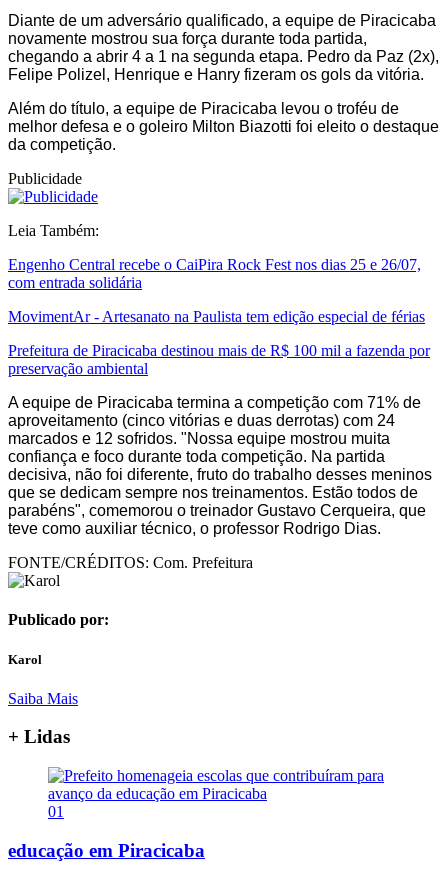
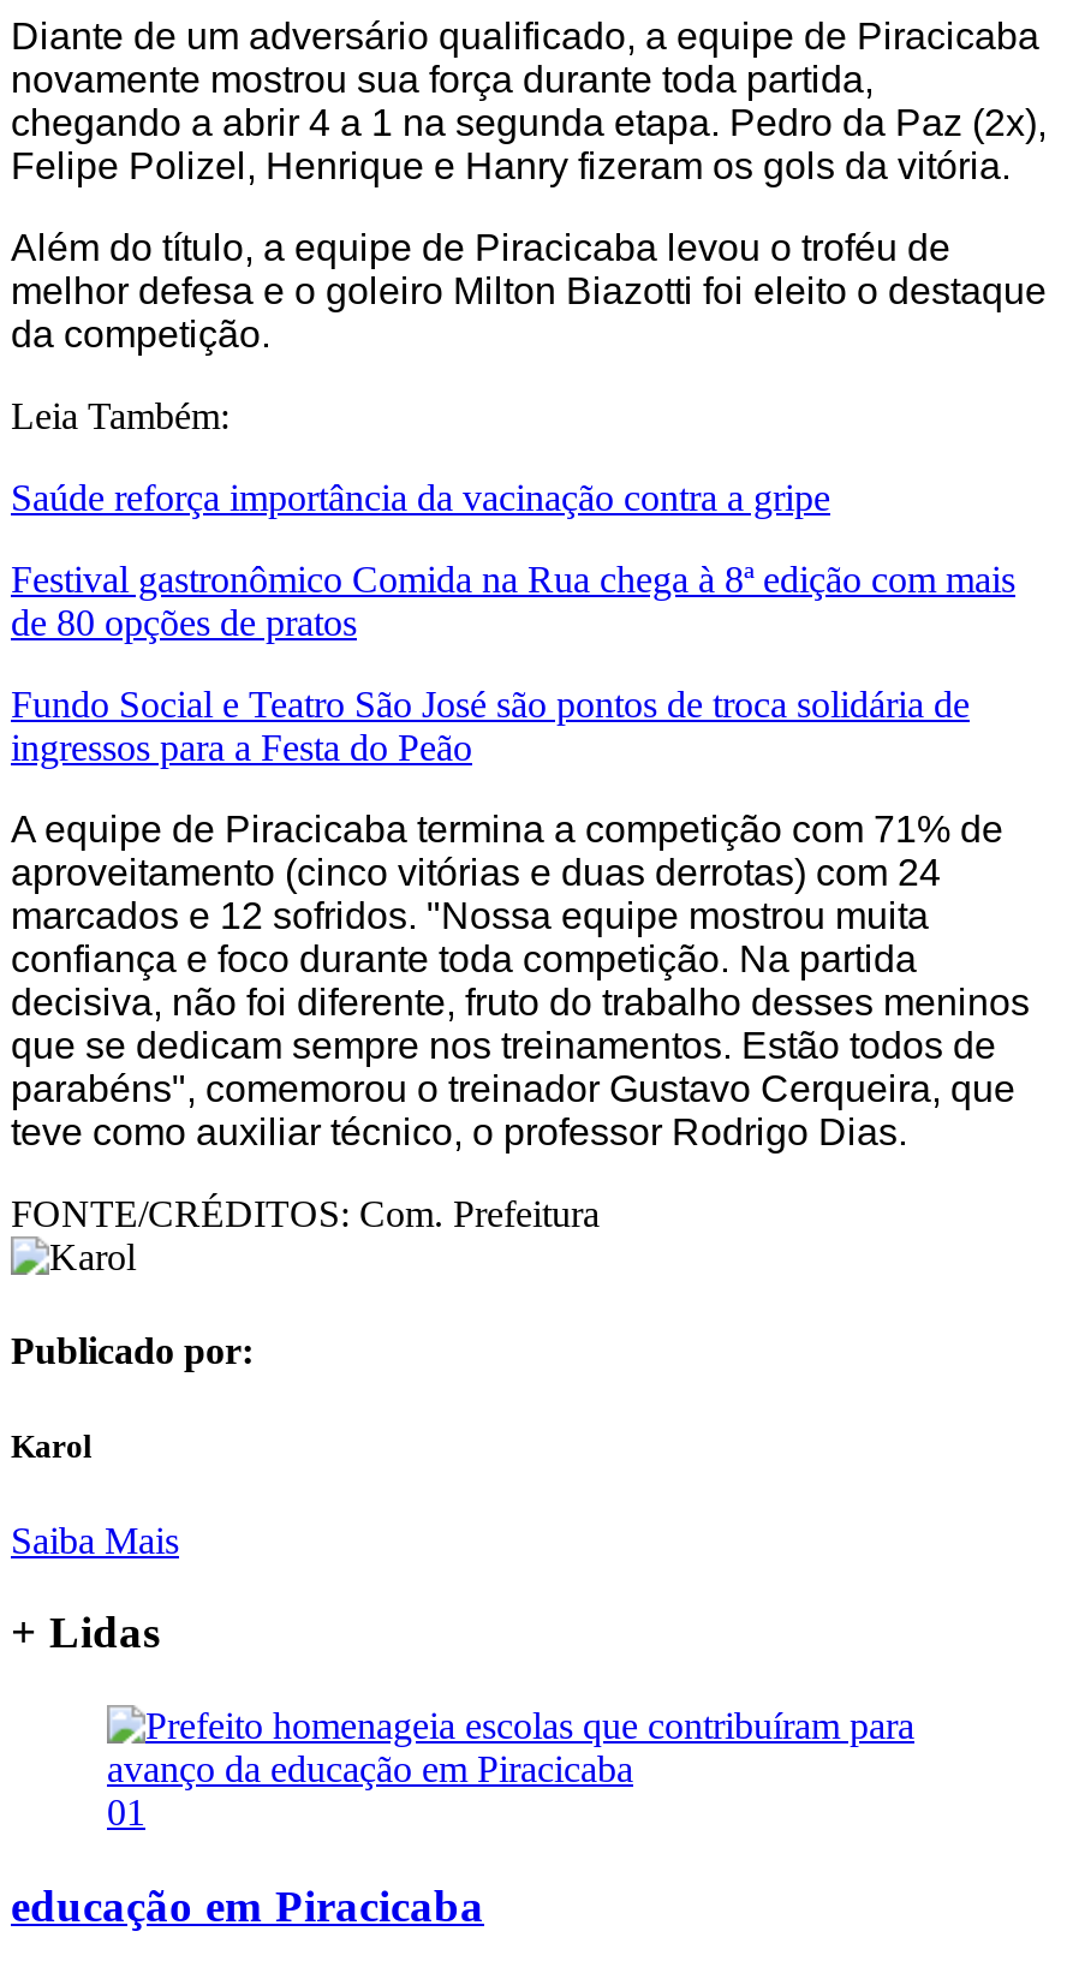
- Publicidade

- Engenho Central recebe o CaiPira Rock Fest nos dias 25 e 26/07,
- com entrada solidária
+ Saúde reforça importância da vacinação contra a gripe

- MovimentAr - Artesanato na Paulista tem edição especial de férias
+ Festival gastronômico Comida na Rua chega à 8ª edição com mais
+ de 80 opções de pratos

- Prefeitura de Piracicaba destinou mais de R$ 100 mil a fazenda por
- preservação ambiental
+ Fundo Social e Teatro São José são pontos de troca solidária de
+ ingressos para a Festa do Peão
